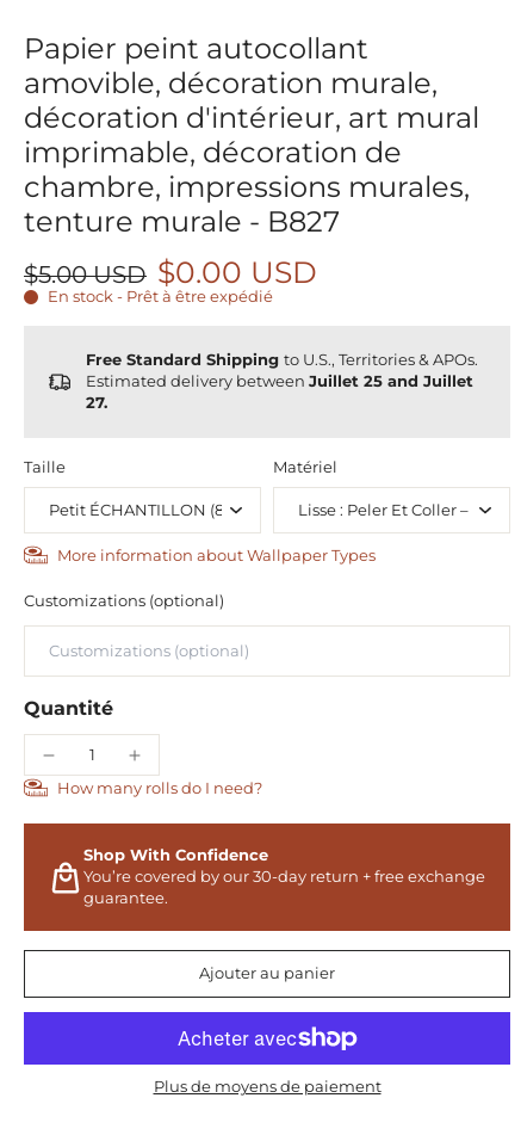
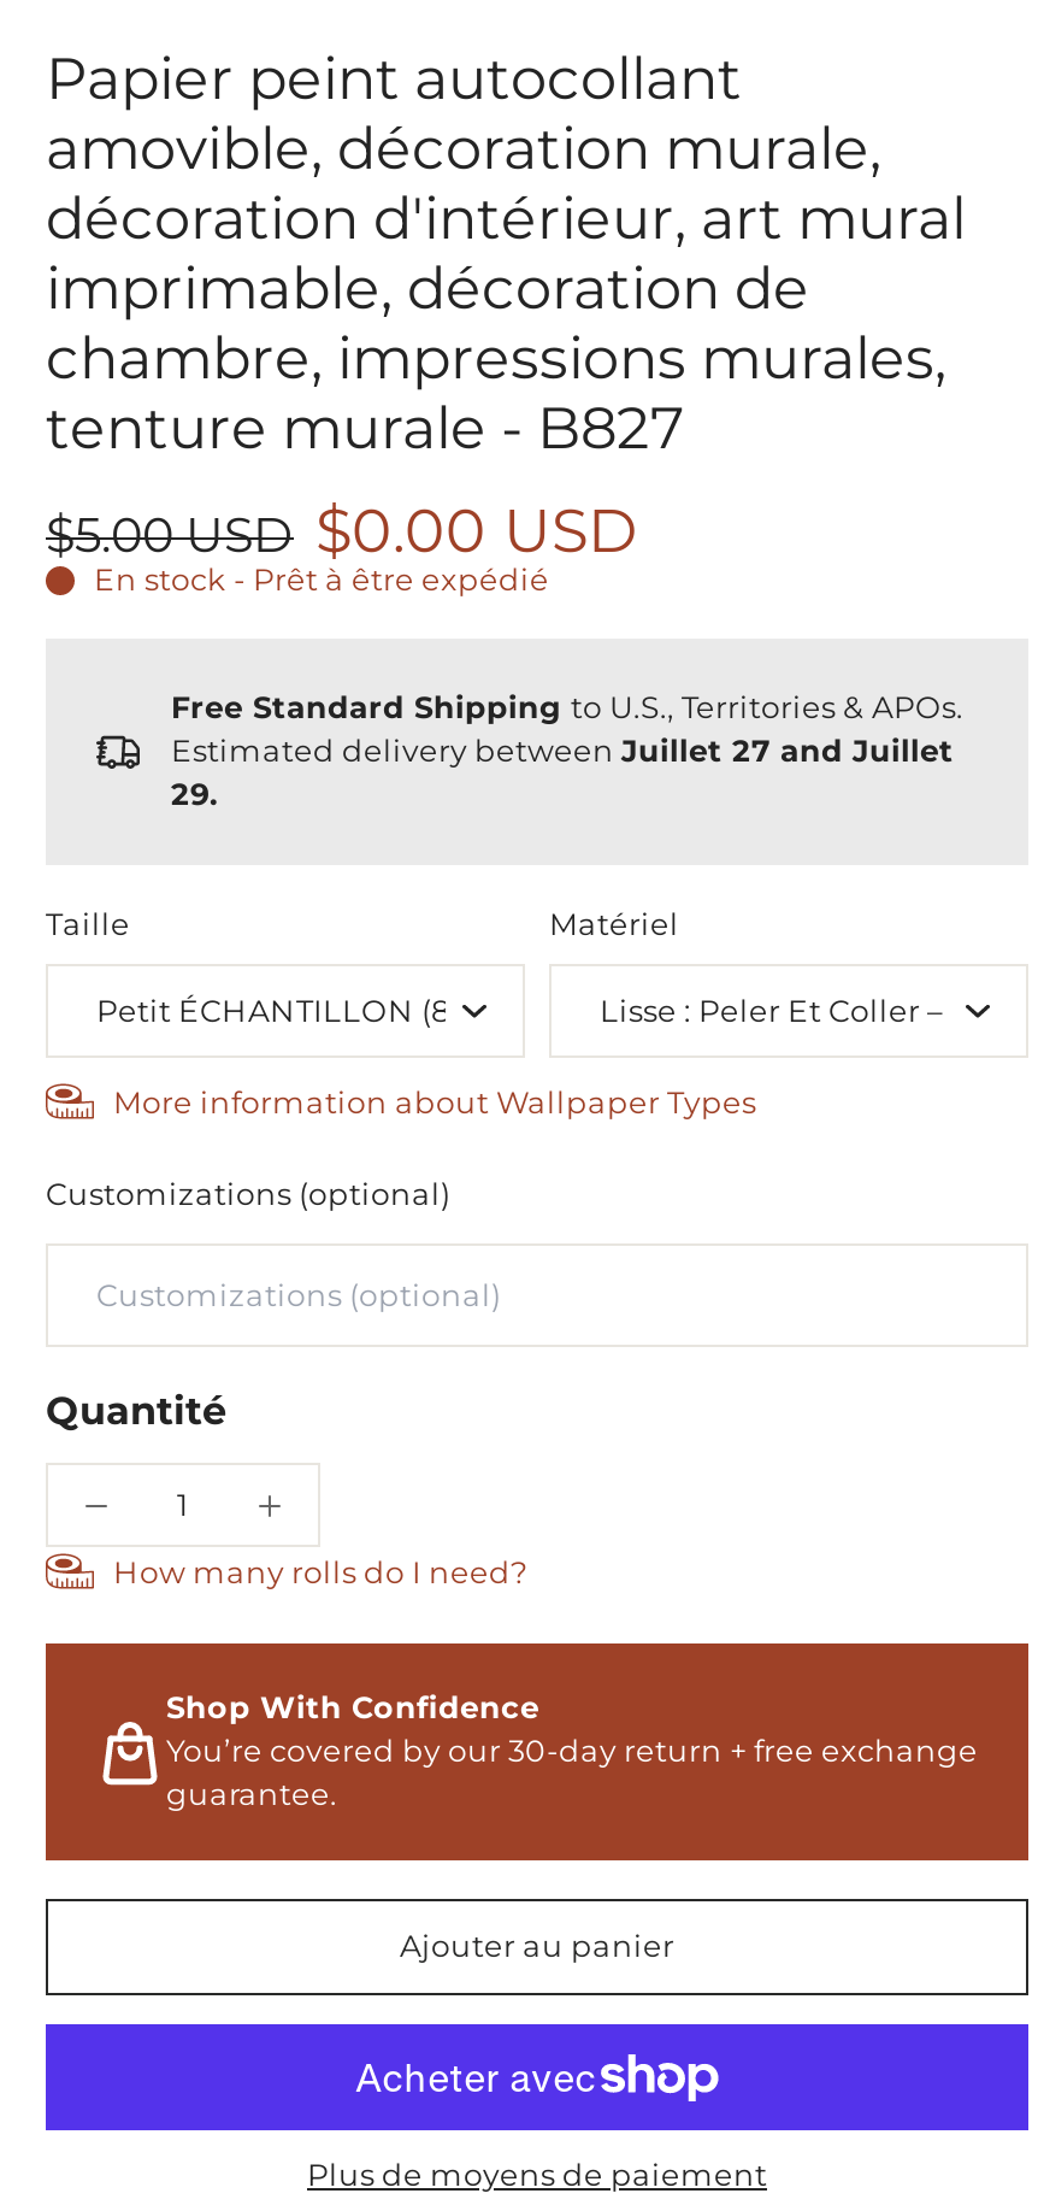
- Estimated delivery between Juillet 25 and Juillet
+ Estimated delivery between Juillet 27 and Juillet

- 27.
+ 29.
